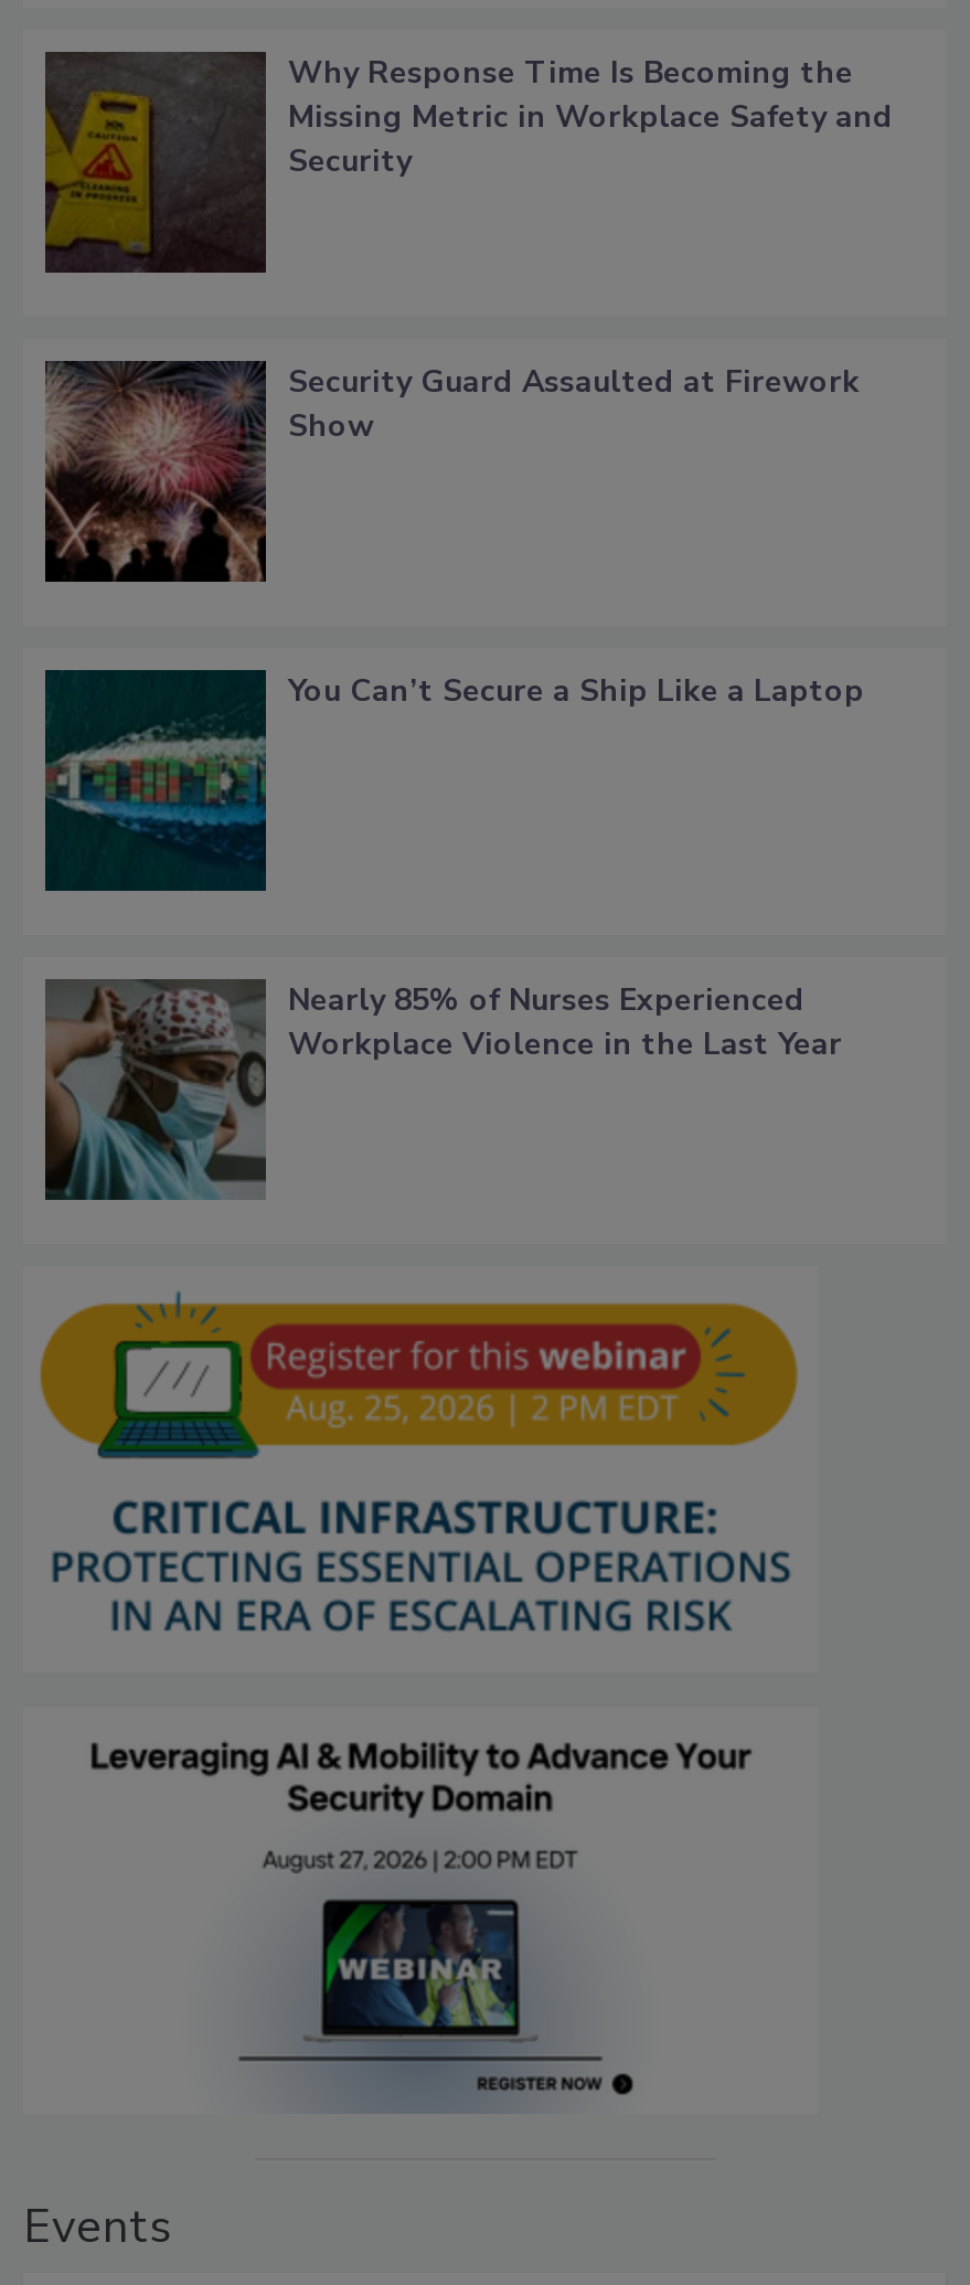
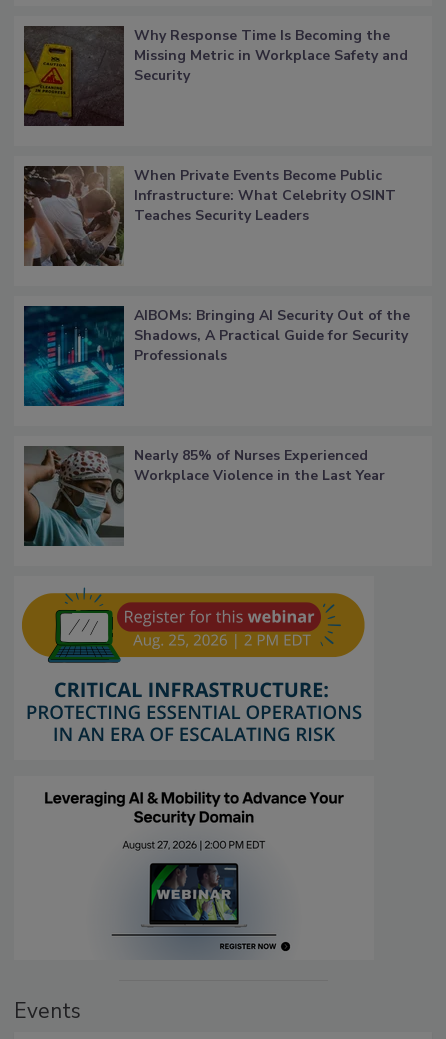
- [image]
- Security Guard Assaulted at Firework
- Show
+ [image]
+ When Private Events Become Public
+ Infrastructure: What Celebrity OSINT
+ Teaches Security Leaders

- [image]
- You Can’t Secure a Ship Like a Laptop
+ [image]
+ AIBOMs: Bringing AI Security Out of the
+ Shadows, A Practical Guide for Security
+ Professionals
